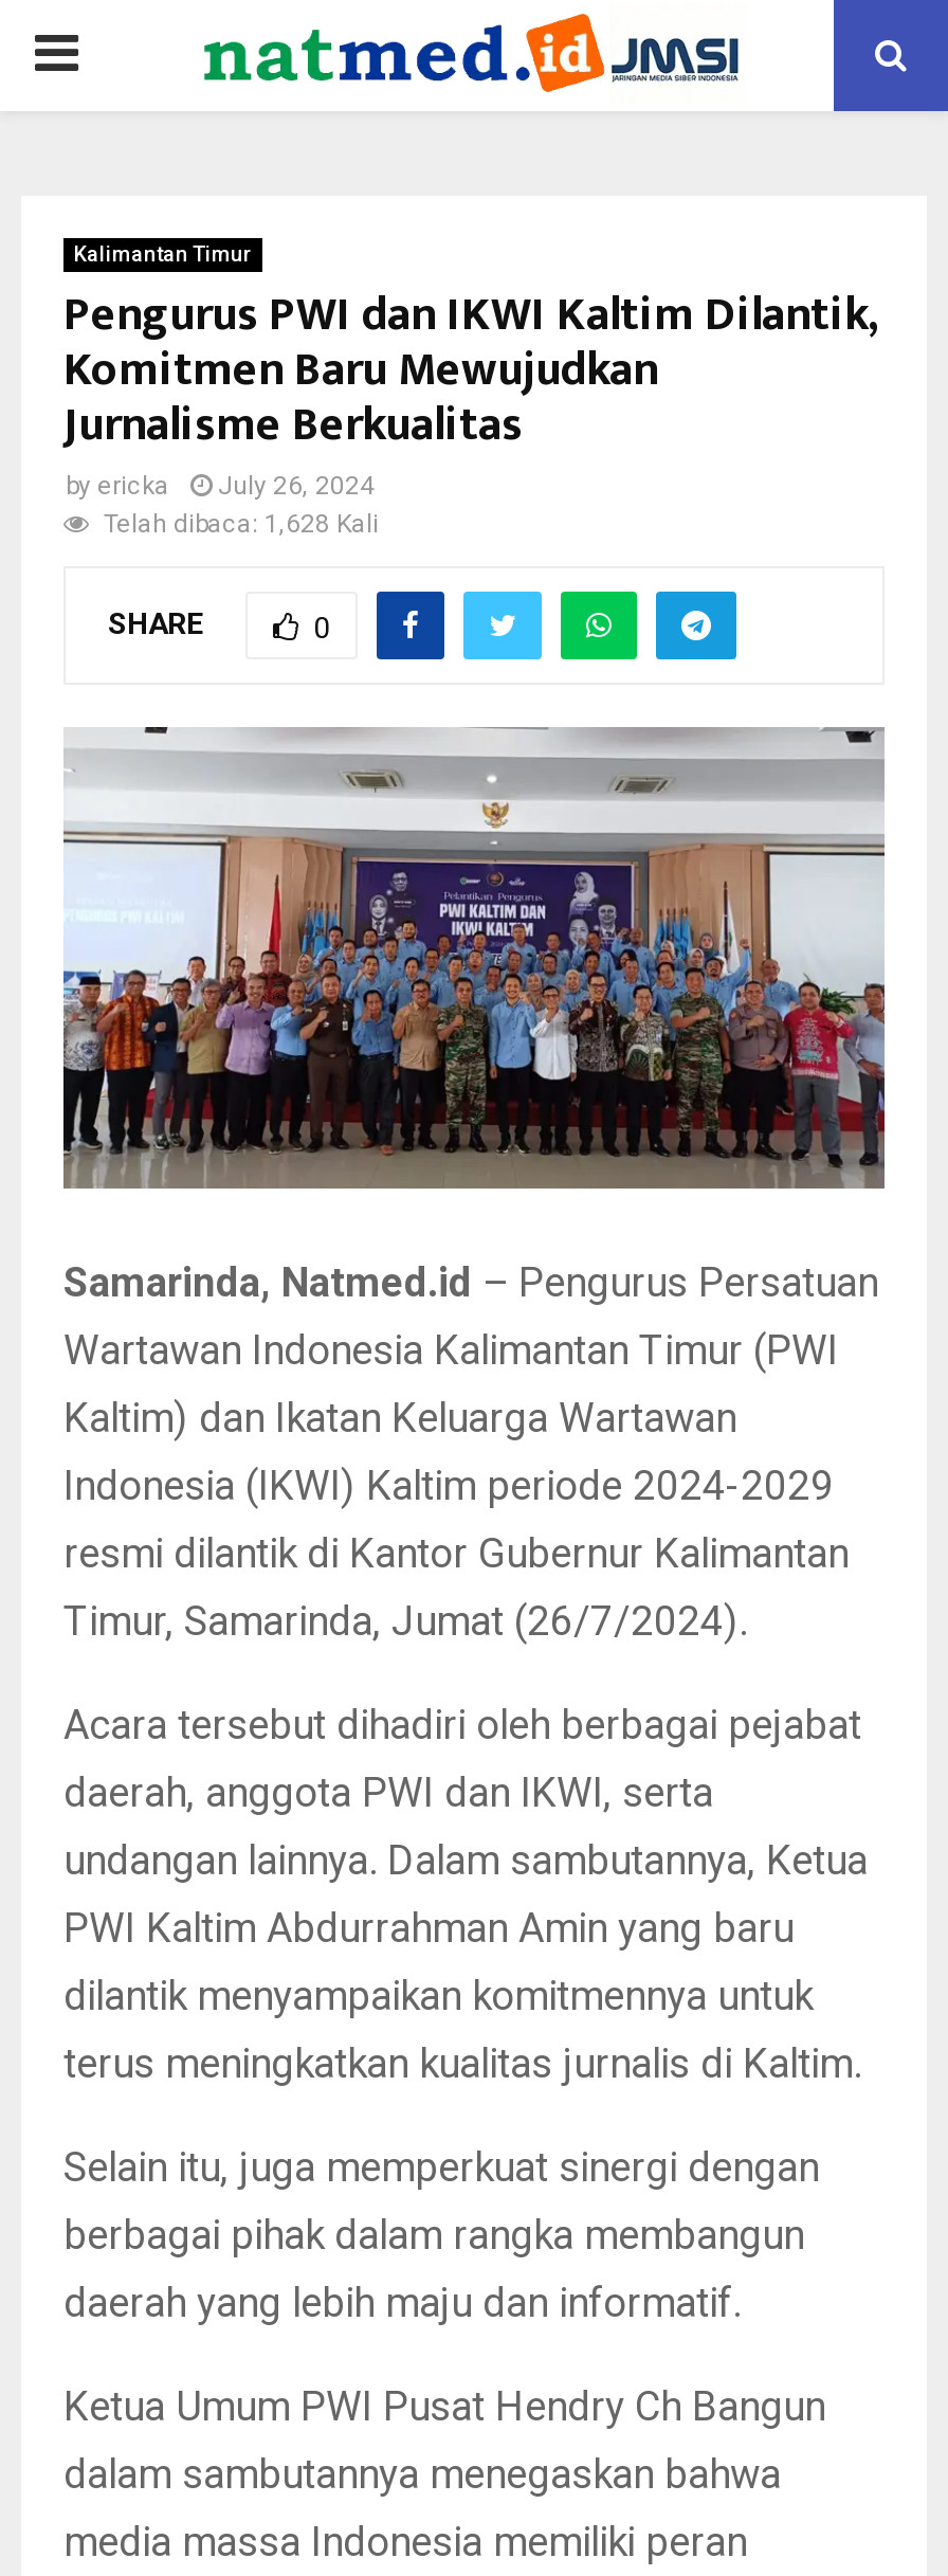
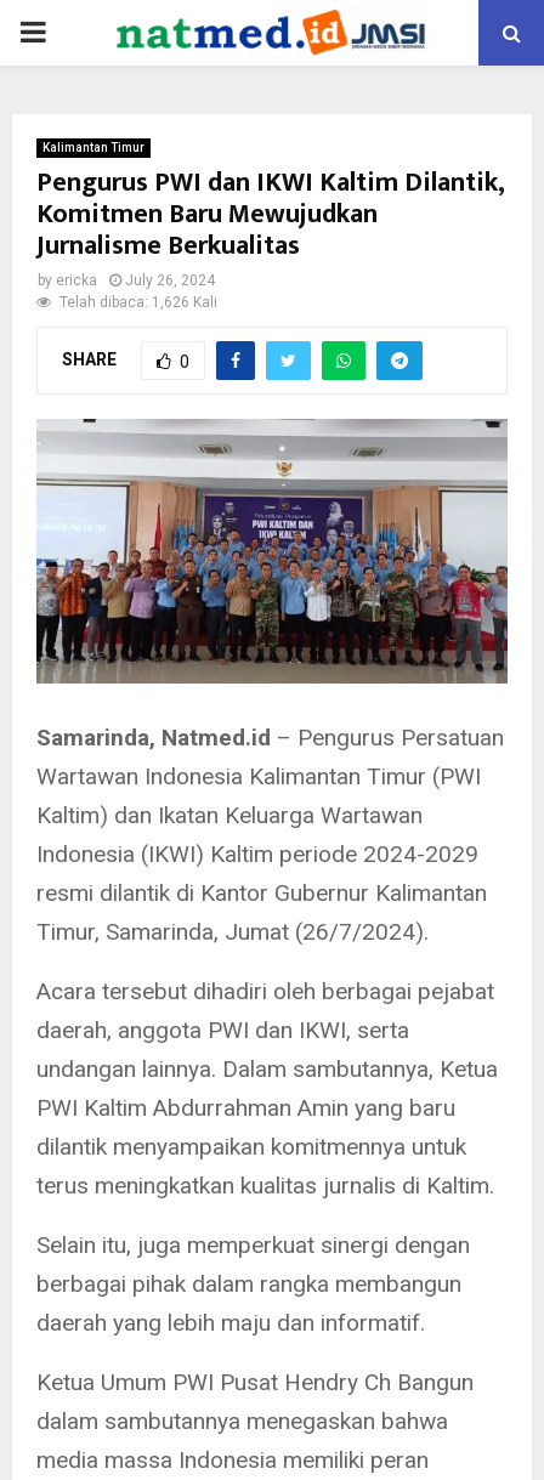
- Telah dibaca: 1,628 Kali
+ Telah dibaca: 1,626 Kali
